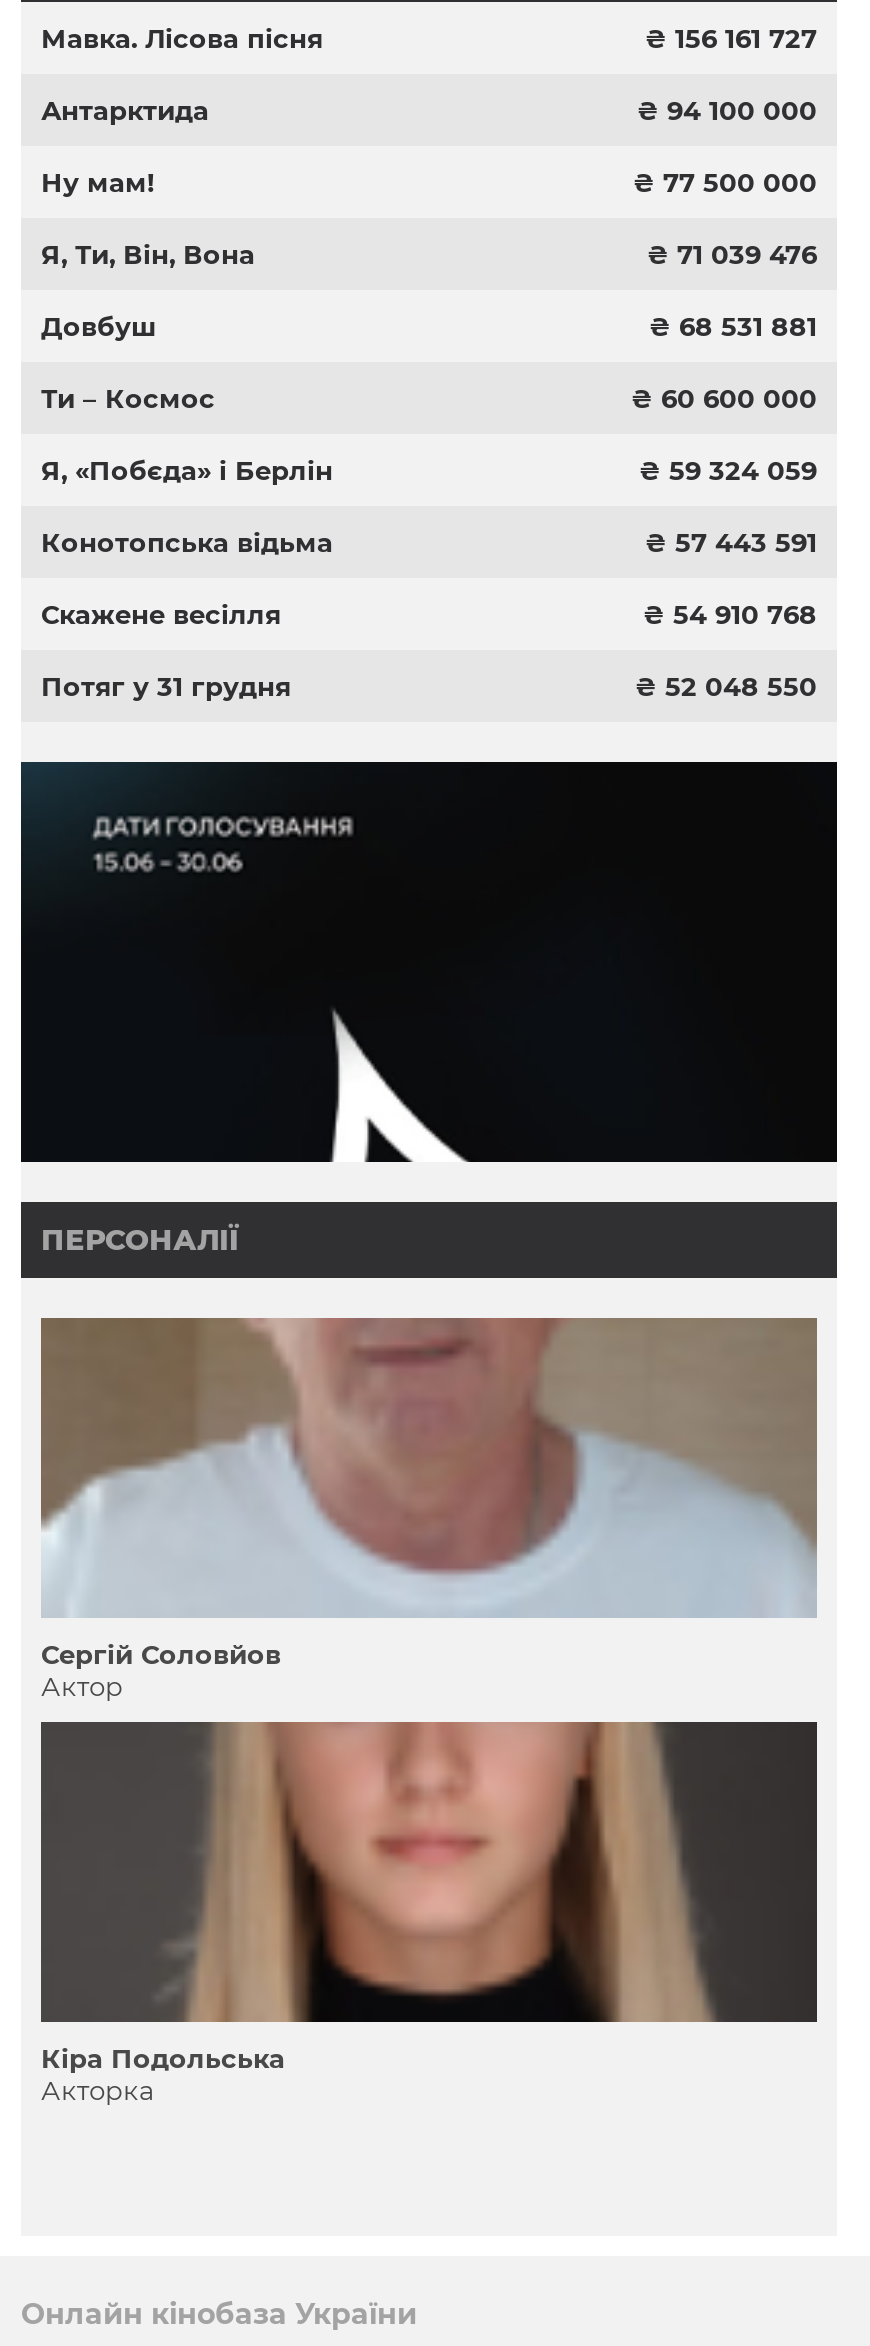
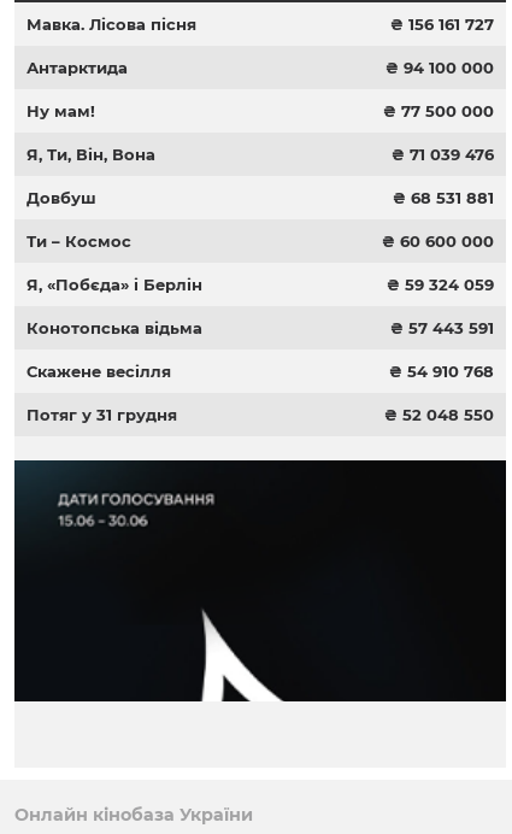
- ПЕРСОНАЛІЇ

- [image]
- Сергій Соловйов
- Актор

- [image]
- Кіра Подольська
- Акторка
